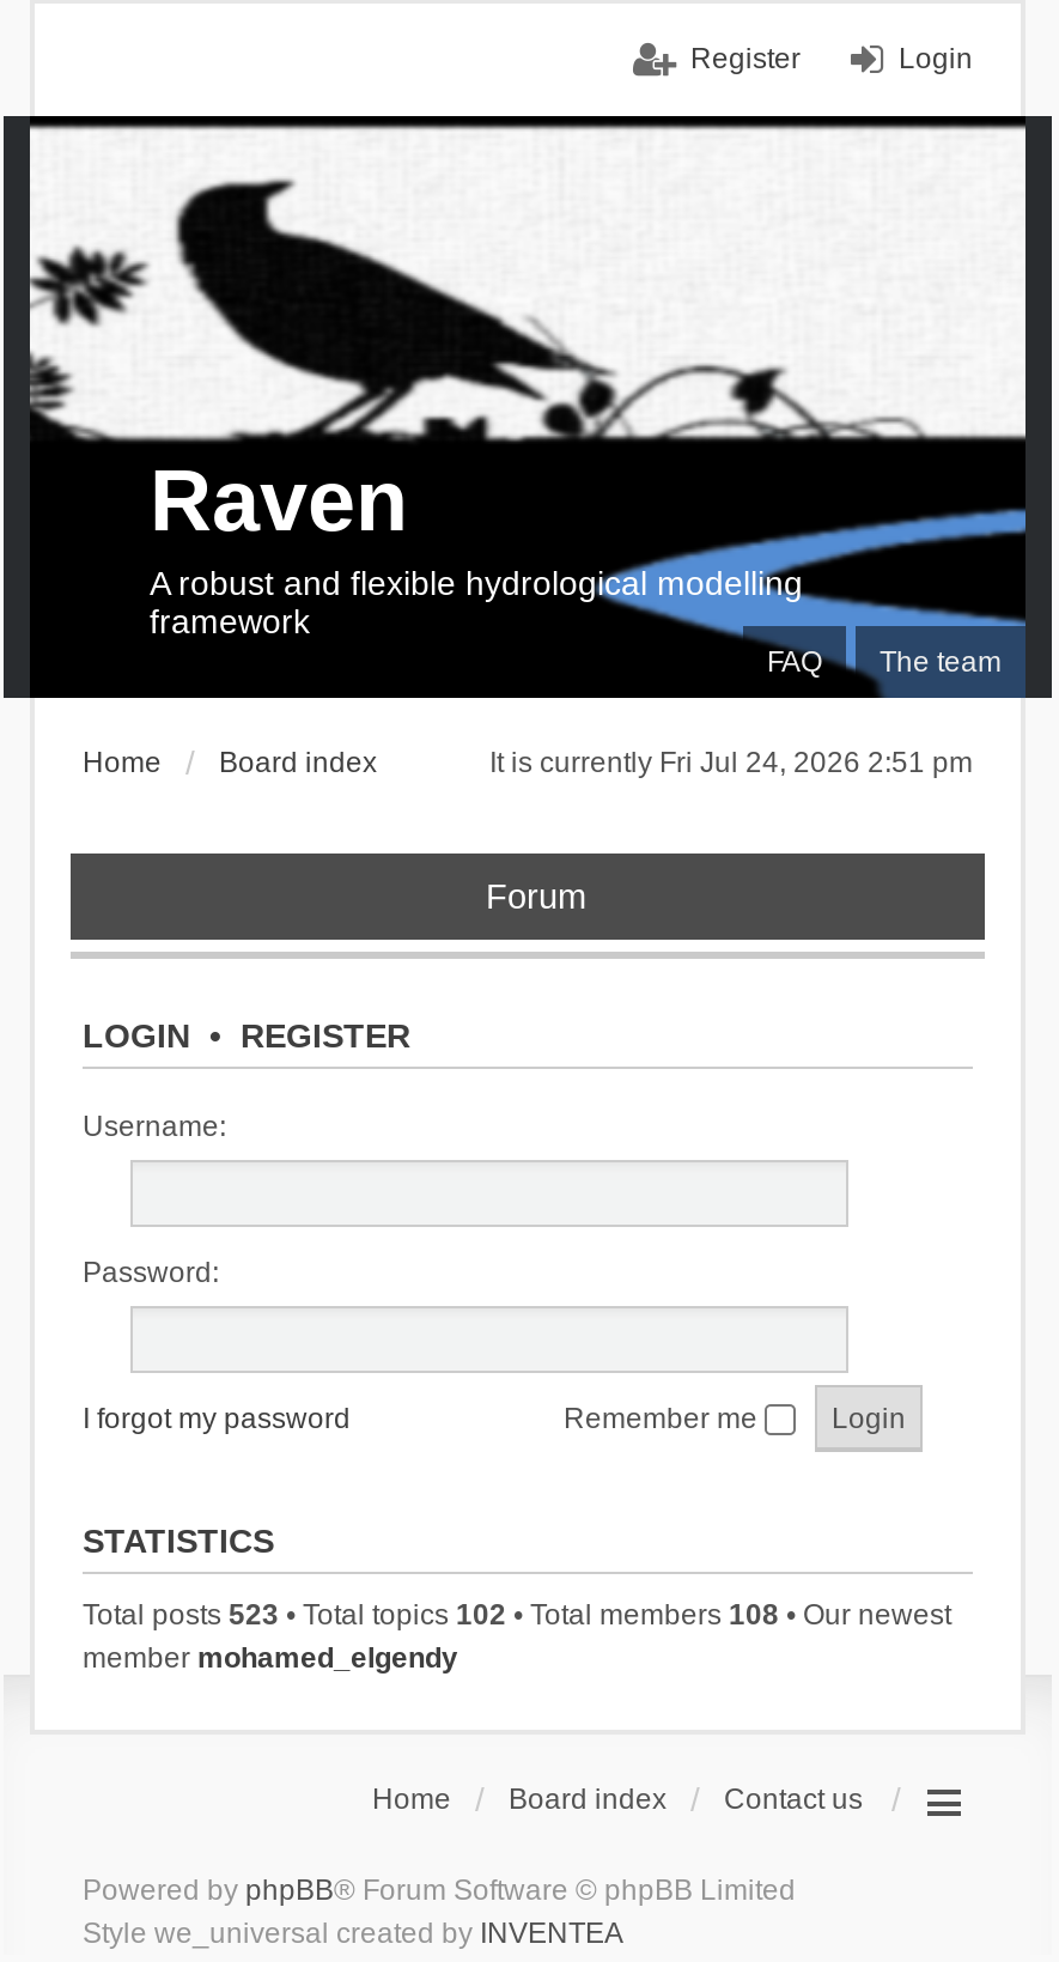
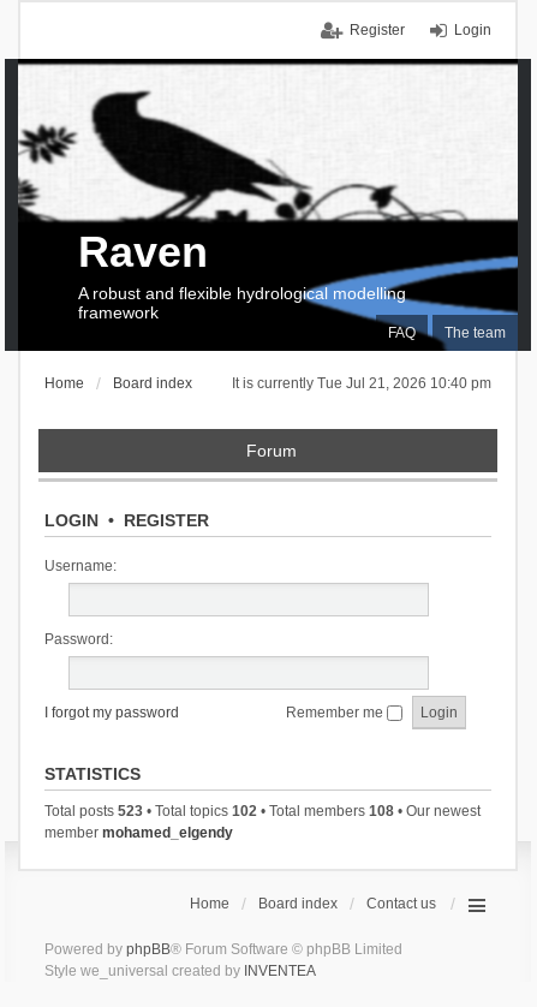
- It is currently Fri Jul 24, 2026 2:51 pm
+ It is currently Tue Jul 21, 2026 10:40 pm
